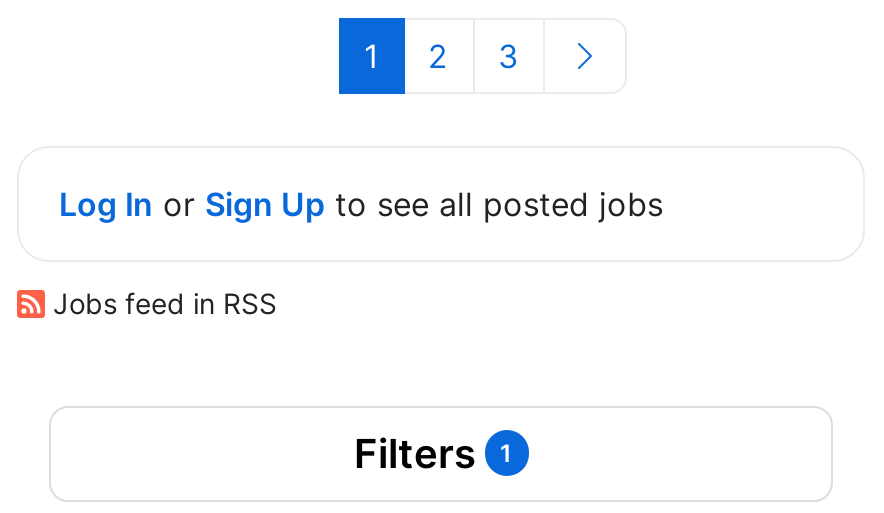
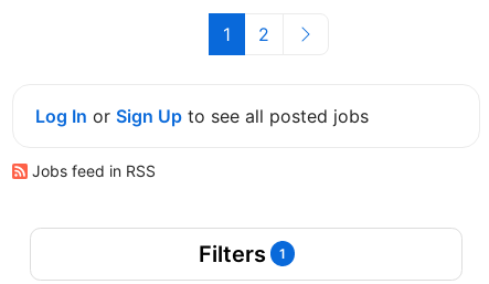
- 3
